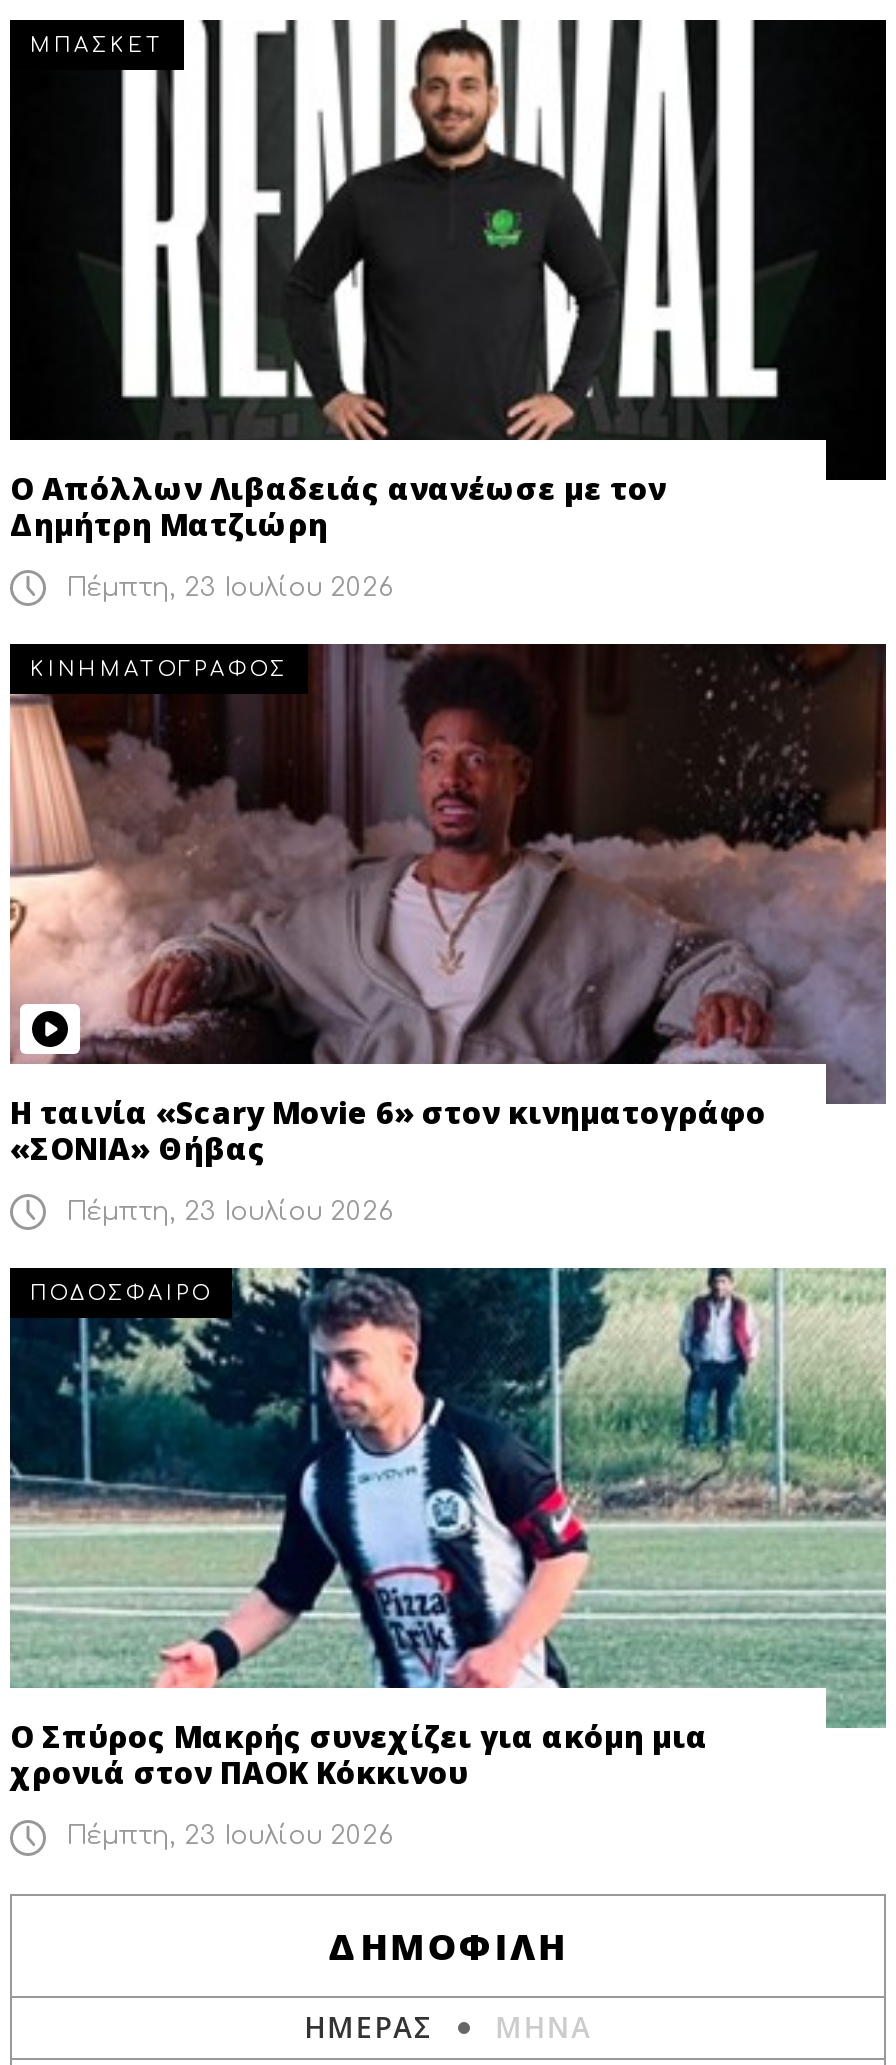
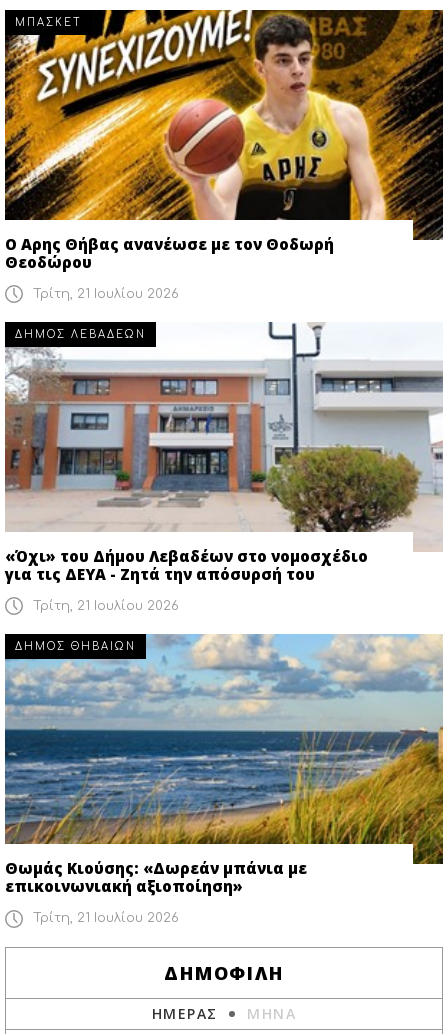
- [image]
- Ο Απόλλων Λιβαδειάς ανανέωσε με τον
- Δημήτρη Ματζιώρη
+ [image]
+ Ο Αρης Θήβας ανανέωσε με τον Θοδωρή
+ Θεοδώρου

- Πέμπτη, 23 Ιουλίου 2026
+ Τρίτη, 21 Ιουλίου 2026

- [image]
- ΚΙΝΗΜΑΤΟΓΡΑΦΟΣ
+ [image]
+ ΔΗΜΟΣ ΛΕΒΑΔΕΩΝ

- Η ταινία «Scary Movie 6» στον κινηματογράφο
- «ΣΟΝΙΑ» Θήβας
+ «Όχι» του Δήμου Λεβαδέων στο νομοσχέδιο
+ για τις ΔΕΥΑ - Ζητά την απόσυρσή του

- Πέμπτη, 23 Ιουλίου 2026
+ Τρίτη, 21 Ιουλίου 2026

- [image]
- ΠΟΔΟΣΦΑΙΡΟ
+ [image]
+ ΔΗΜΟΣ ΘΗΒΑΙΩΝ

- Ο Σπύρος Μακρής συνεχίζει για ακόμη μια
- χρονιά στον ΠΑΟΚ Κόκκινου
+ Θωμάς Κιούσης: «Δωρεάν μπάνια με
+ επικοινωνιακή αξιοποίηση»

- Πέμπτη, 23 Ιουλίου 2026
+ Τρίτη, 21 Ιουλίου 2026
